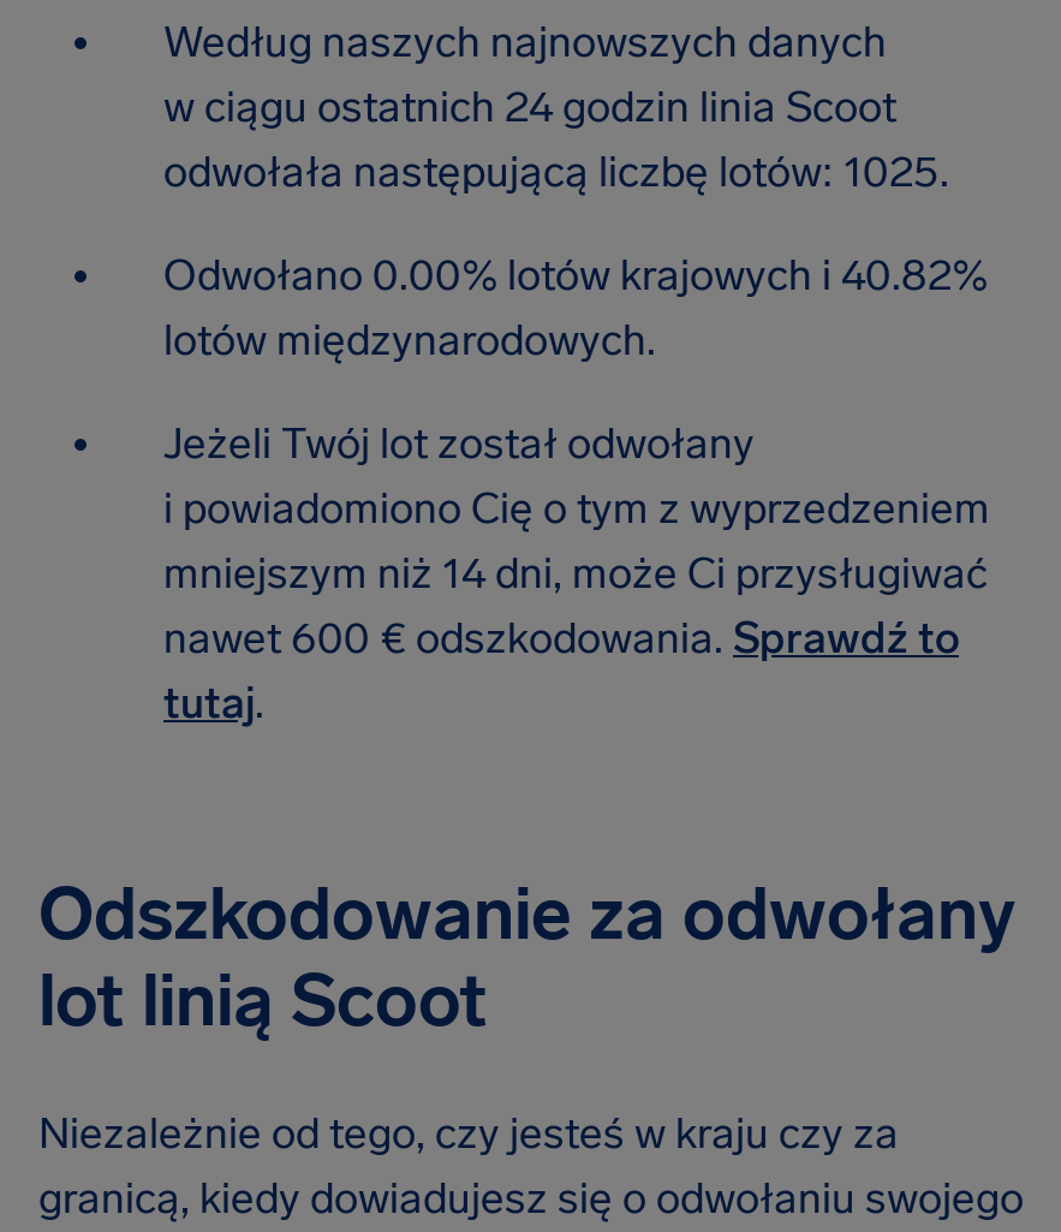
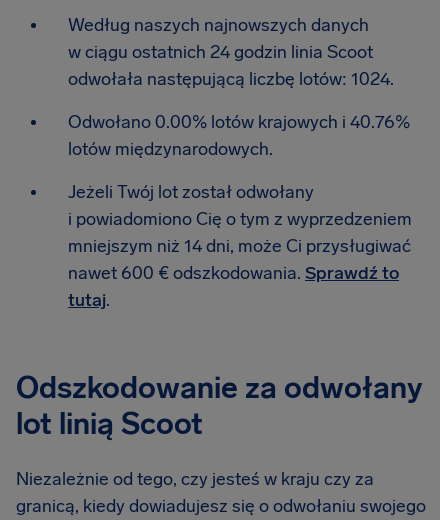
- odwołała następującą liczbę lotów: 1025.
+ odwołała następującą liczbę lotów: 1024.

- Odwołano 0.00% lotów krajowych i 40.82%
+ Odwołano 0.00% lotów krajowych i 40.76%
